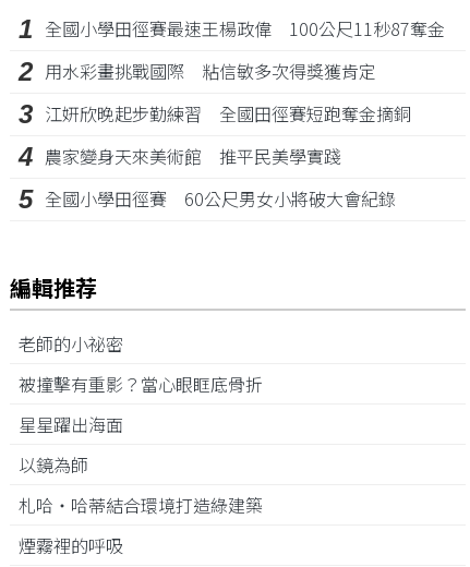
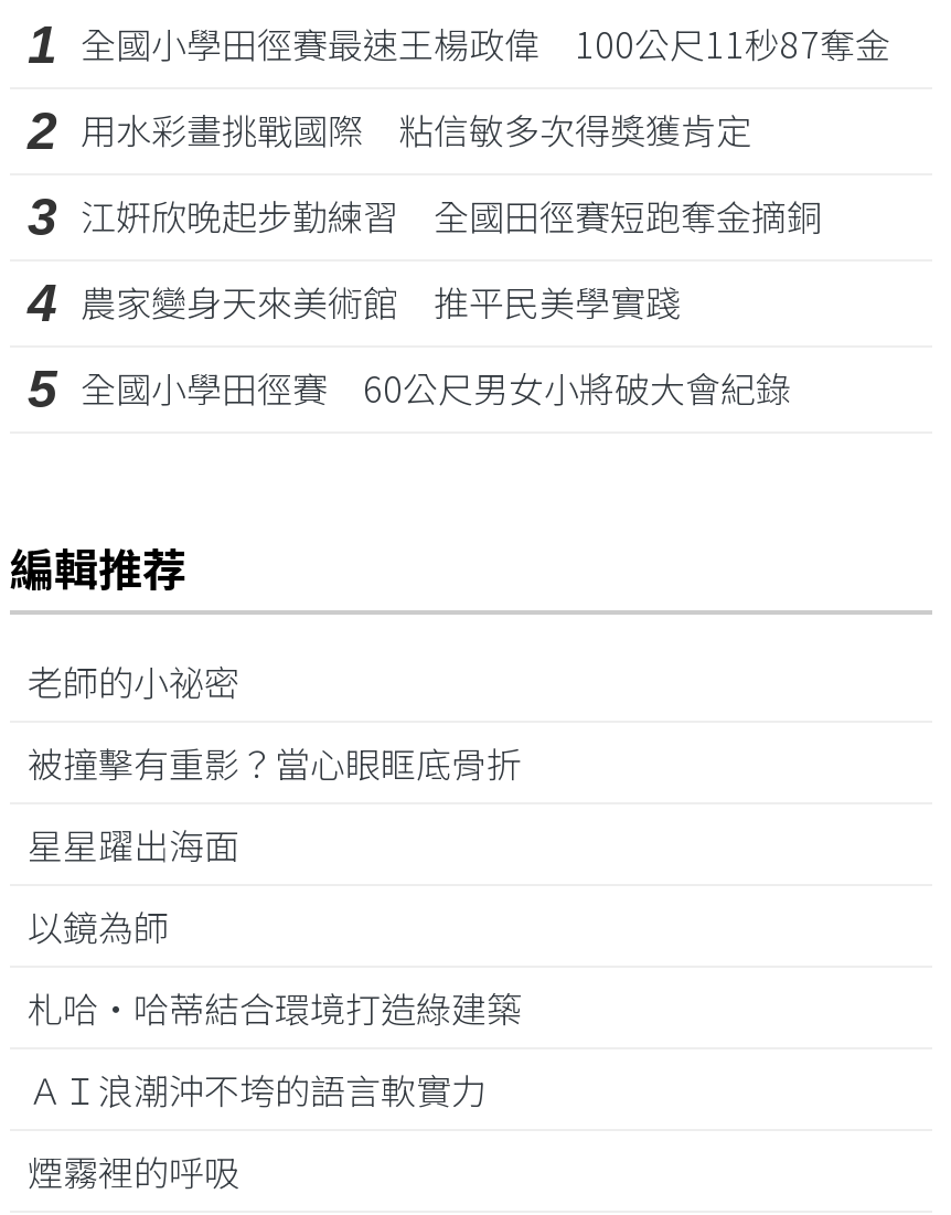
+ ＡＩ浪潮沖不垮的語言軟實力
